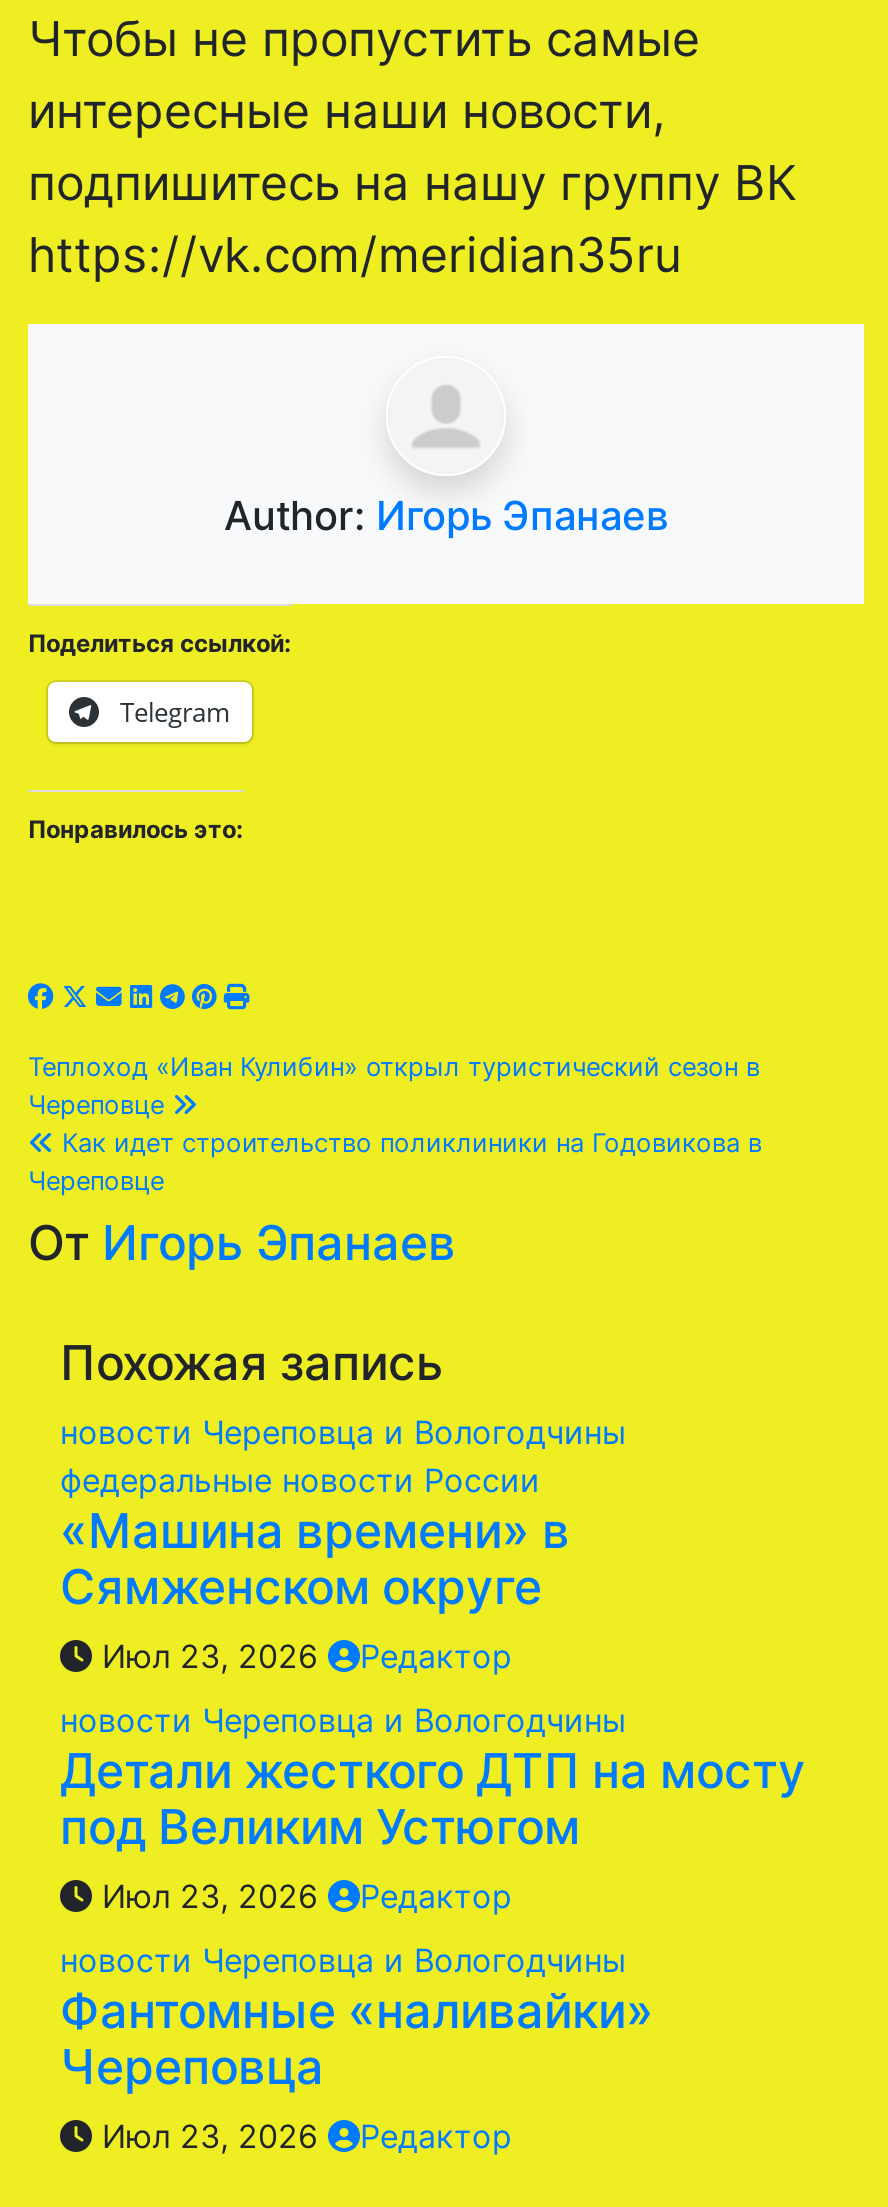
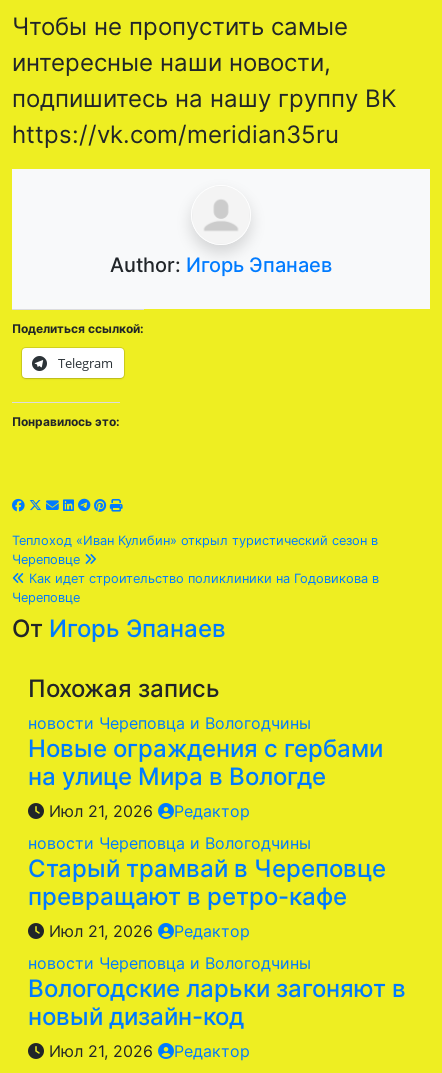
- федеральные новости России
- «Машина времени» в
- Сямженском округе
- Июл 23, 2026
+ Новые ограждения с гербами
+ на улице Мира в Вологде
+ Июл 21, 2026

- Детали жесткого ДТП на мосту
- под Великим Устюгом
- Июл 23, 2026
+ Старый трамвай в Череповце
+ превращают в ретро-кафе
+ Июл 21, 2026

- Фантомные «наливайки»
- Череповца
- Июл 23, 2026
+ Вологодские ларьки загоняют в
+ новый дизайн-код
+ Июл 21, 2026
